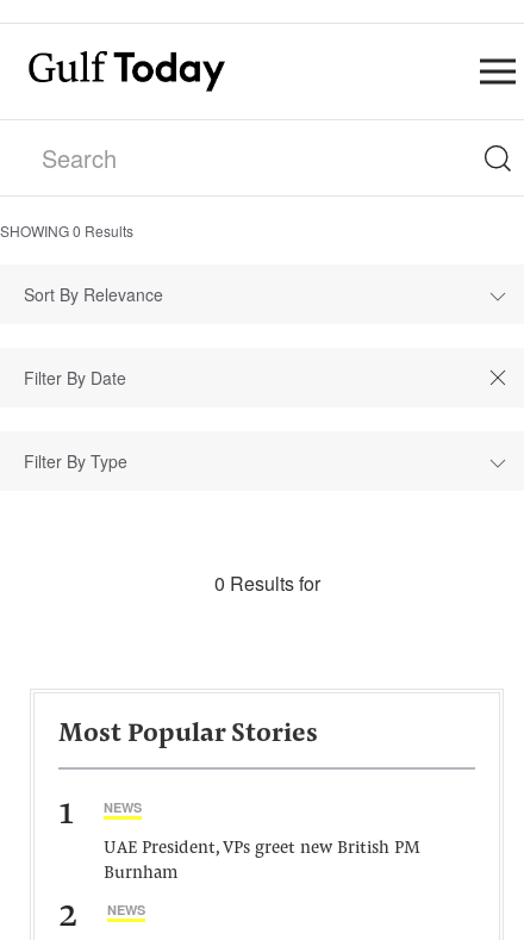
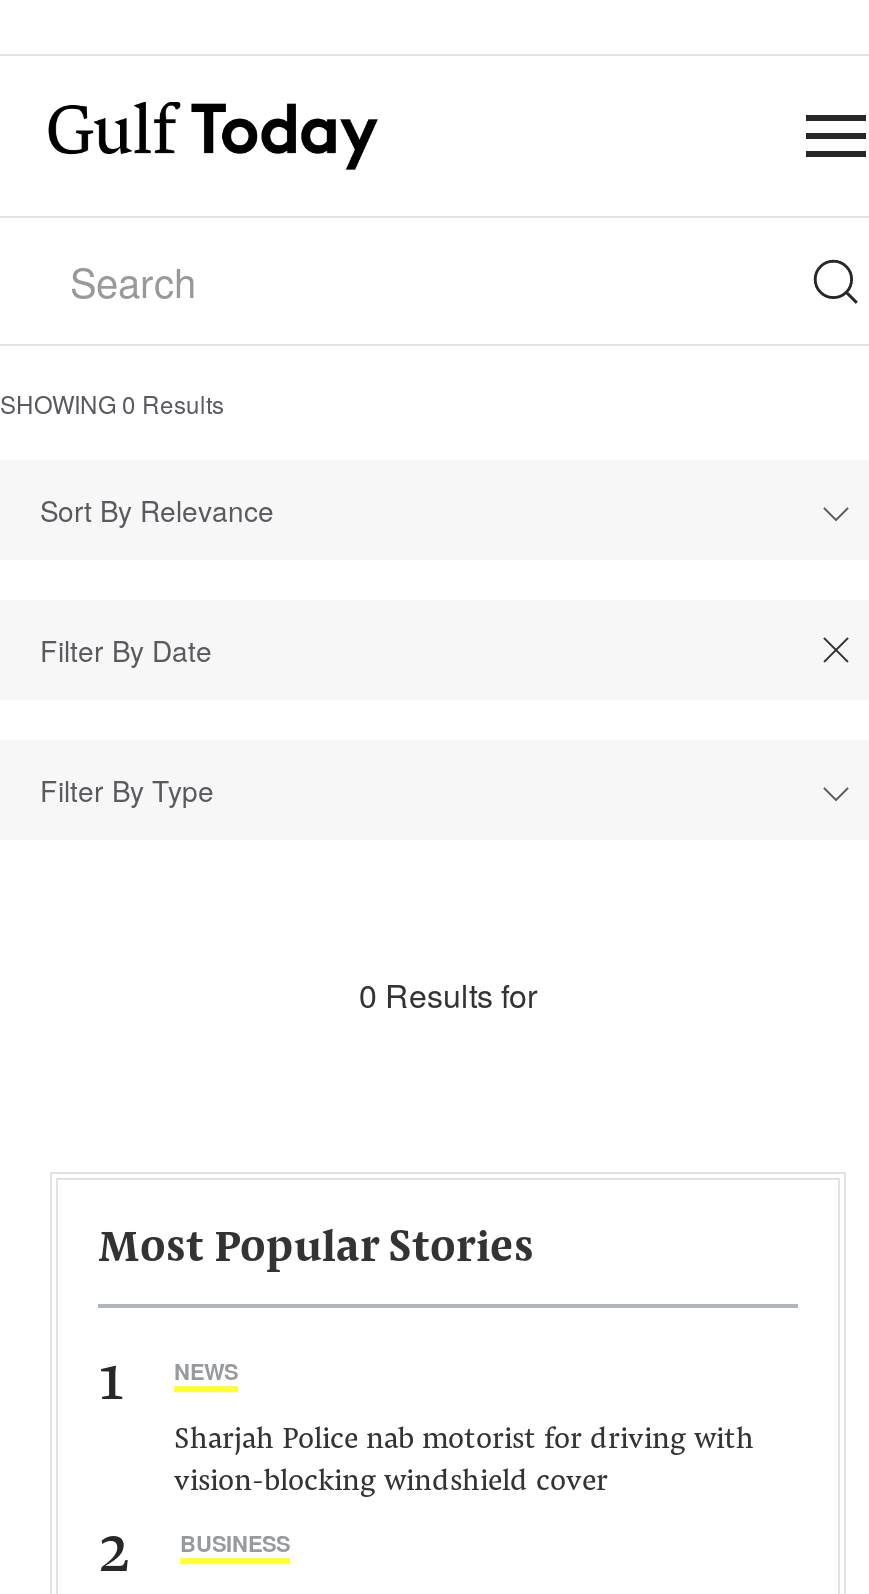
- UAE President, VPs greet new British PM
- Burnham
+ Sharjah Police nab motorist for driving with
+ vision-blocking windshield cover

- NEWS
+ BUSINESS
